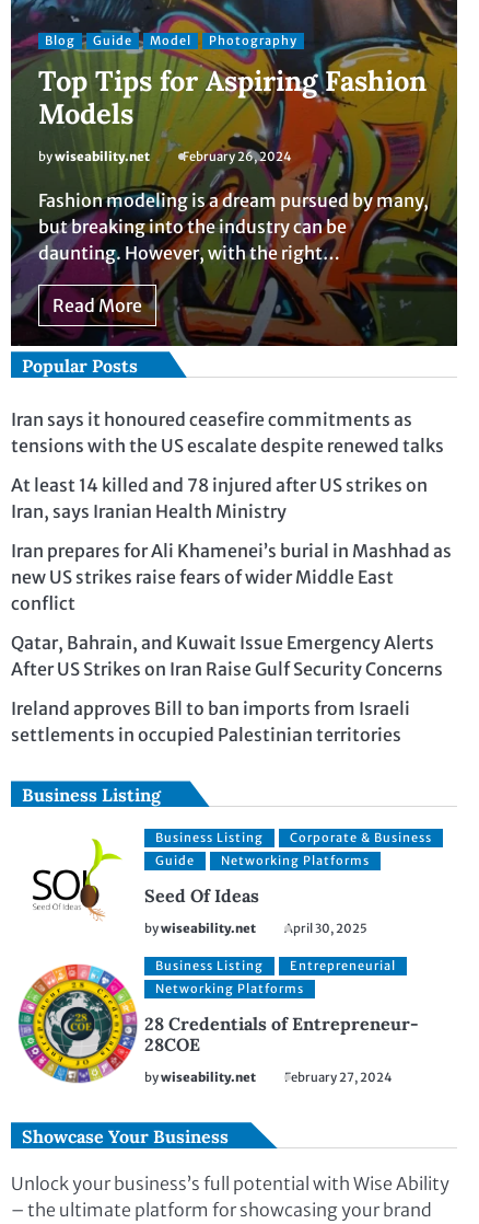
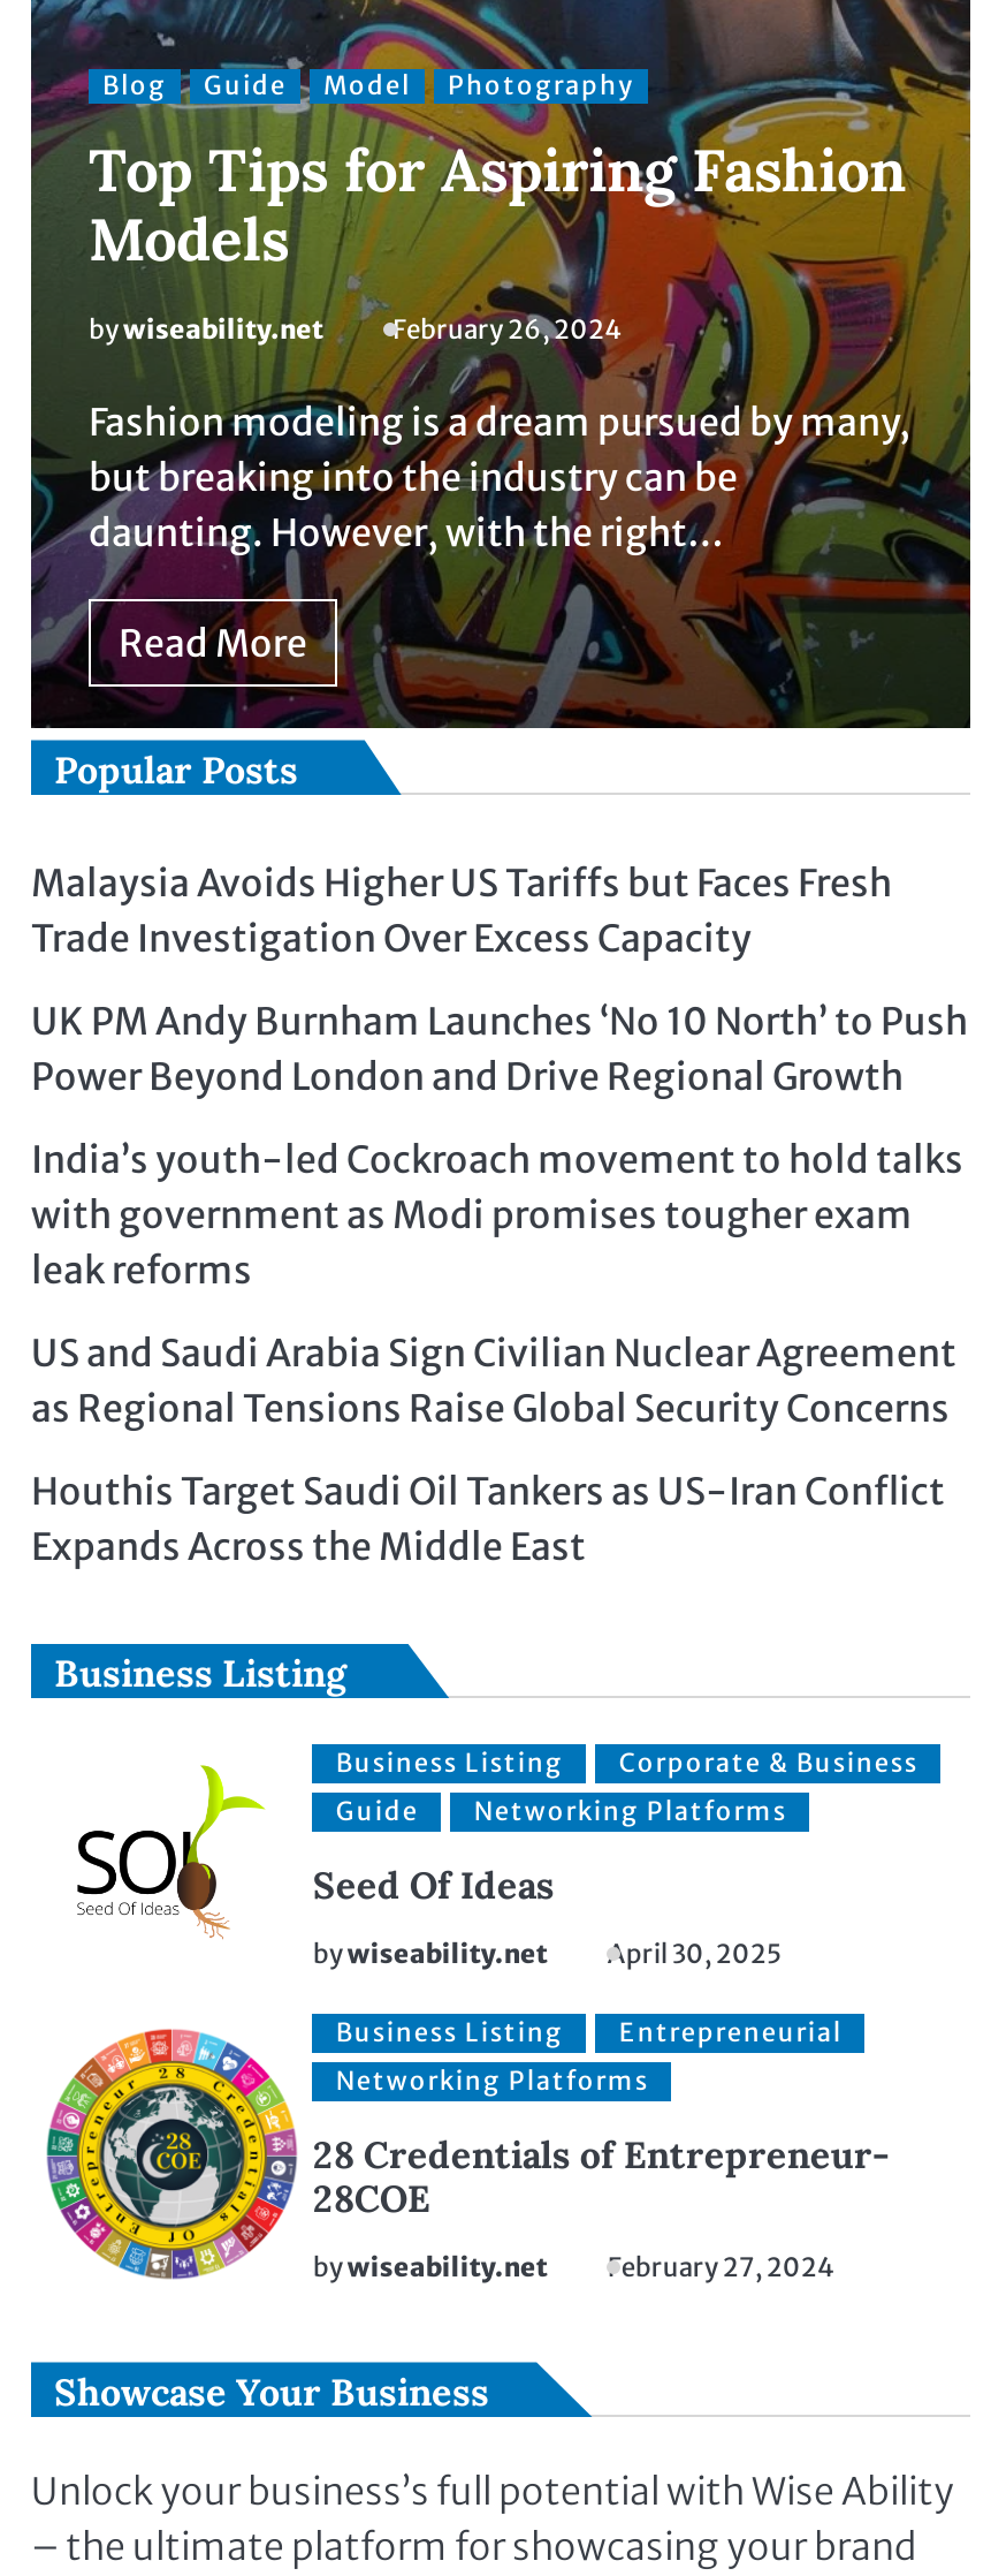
- Iran says it honoured ceasefire commitments as
- tensions with the US escalate despite renewed talks
+ Malaysia Avoids Higher US Tariffs but Faces Fresh
+ Trade Investigation Over Excess Capacity

- At least 14 killed and 78 injured after US strikes on
- Iran, says Iranian Health Ministry
+ UK PM Andy Burnham Launches ‘No 10 North’ to Push
+ Power Beyond London and Drive Regional Growth

- Iran prepares for Ali Khamenei’s burial in Mashhad as
- new US strikes raise fears of wider Middle East
- conflict
+ India’s youth-led Cockroach movement to hold talks
+ with government as Modi promises tougher exam
+ leak reforms

- Qatar, Bahrain, and Kuwait Issue Emergency Alerts
- After US Strikes on Iran Raise Gulf Security Concerns
+ US and Saudi Arabia Sign Civilian Nuclear Agreement
+ as Regional Tensions Raise Global Security Concerns

- Ireland approves Bill to ban imports from Israeli
- settlements in occupied Palestinian territories
+ Houthis Target Saudi Oil Tankers as US-Iran Conflict
+ Expands Across the Middle East
